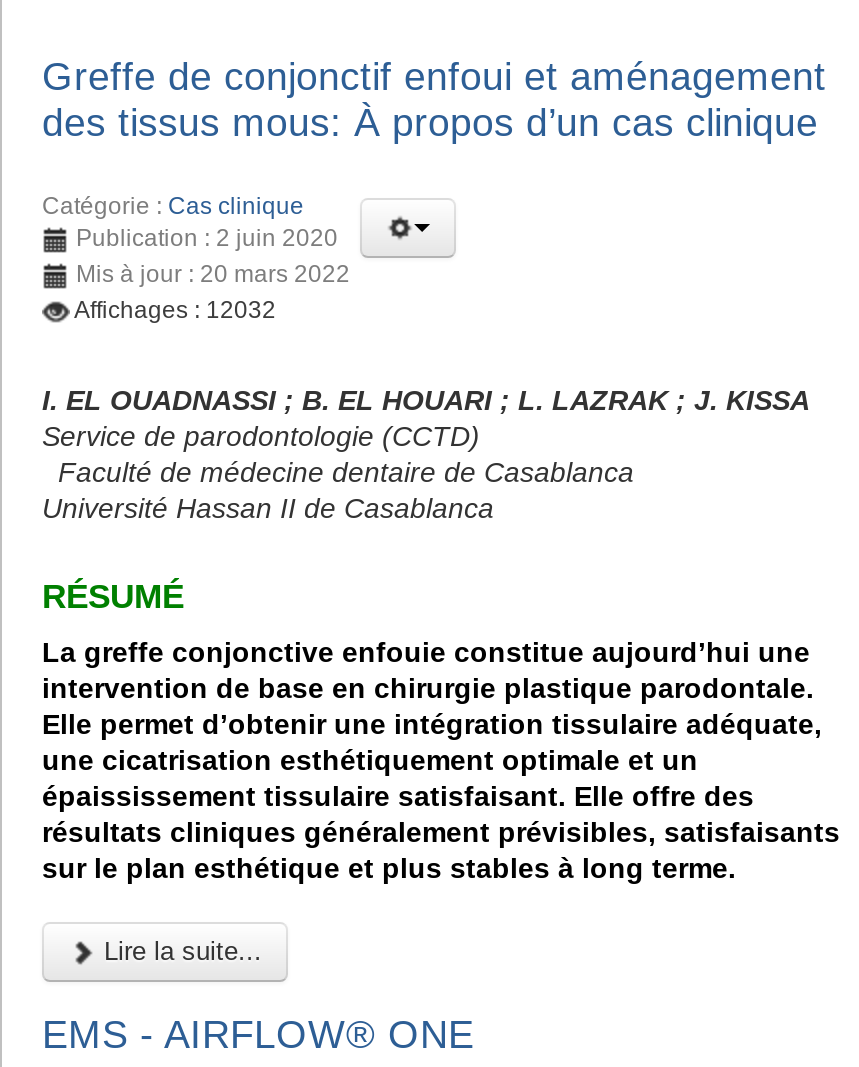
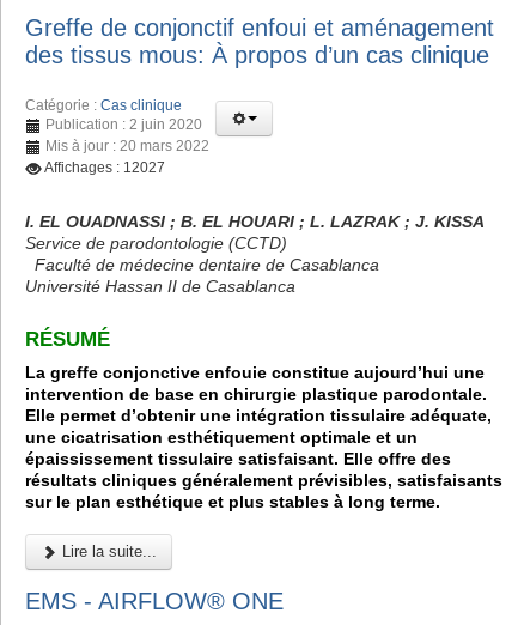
- Affichages : 12032
+ Affichages : 12027
